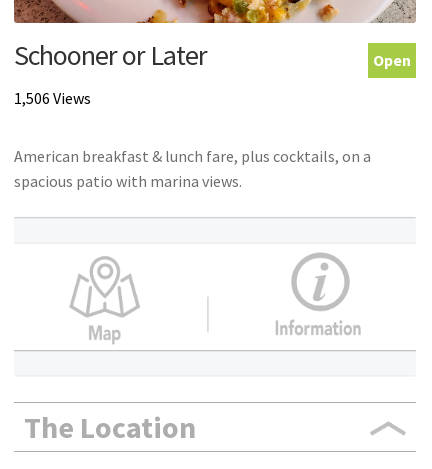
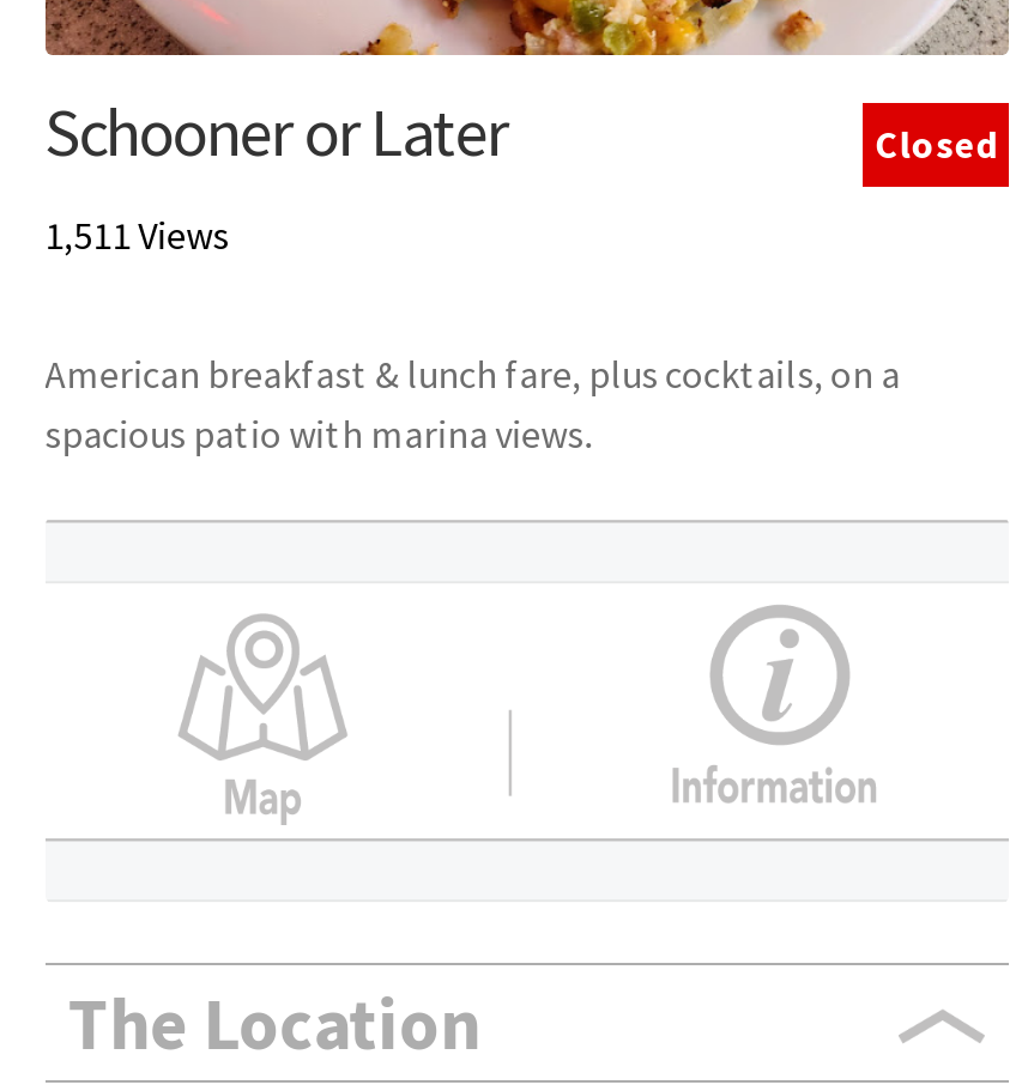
- Open
+ Closed

- 1,506 Views
+ 1,511 Views
